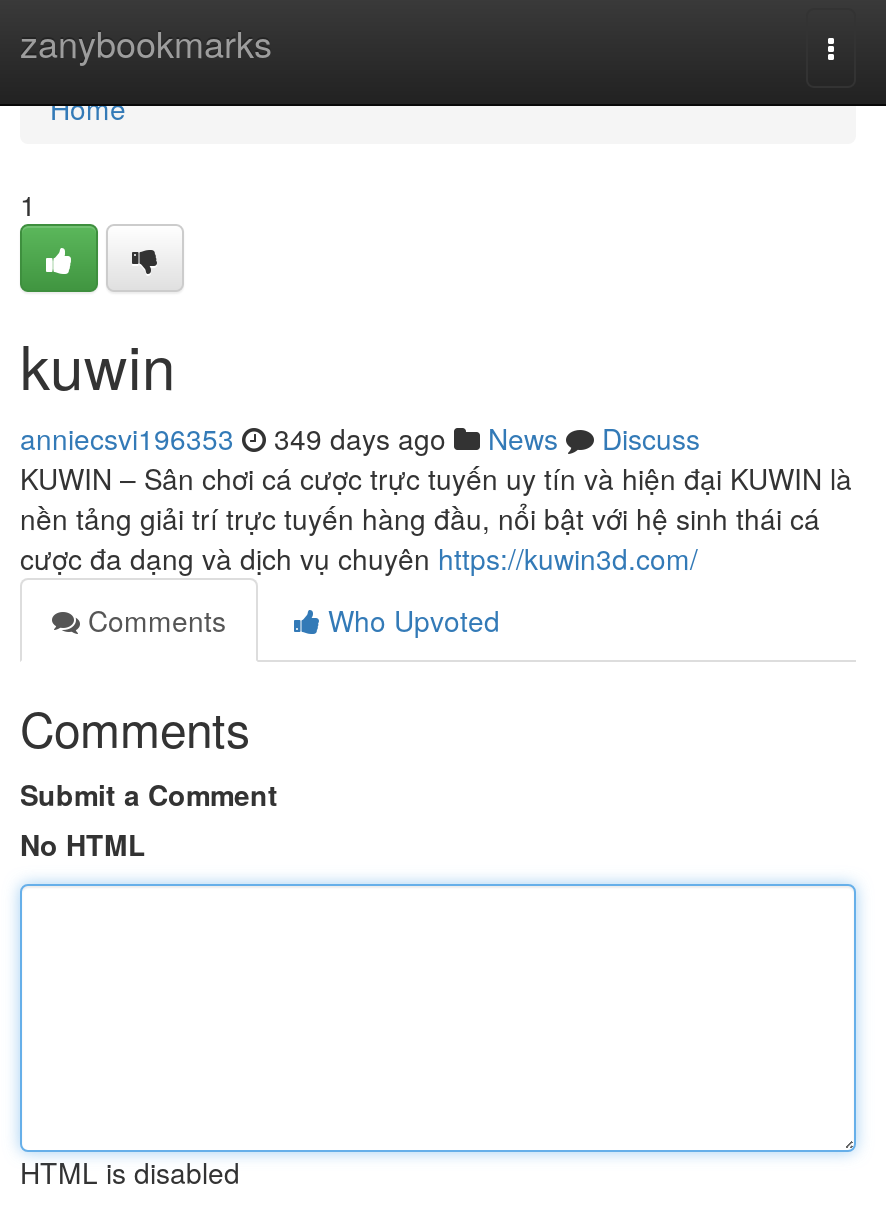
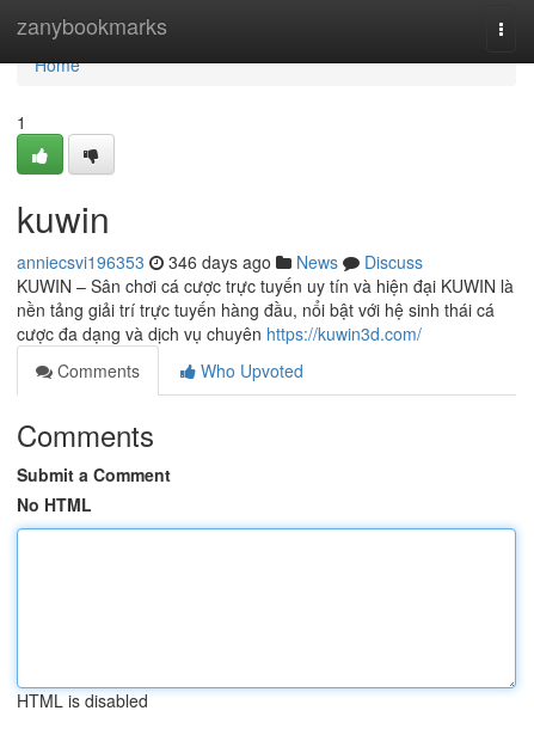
- anniecsvi196353 349 days ago News Discuss
+ anniecsvi196353 346 days ago News Discuss
